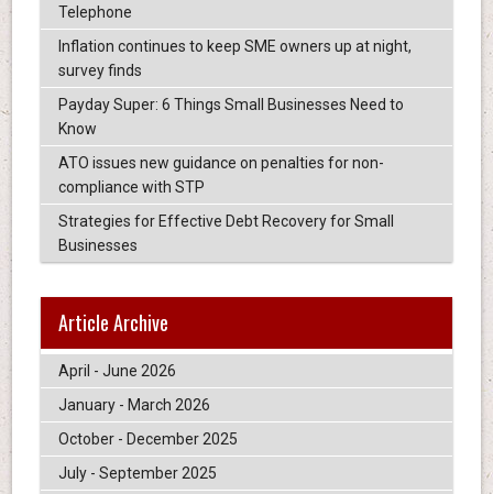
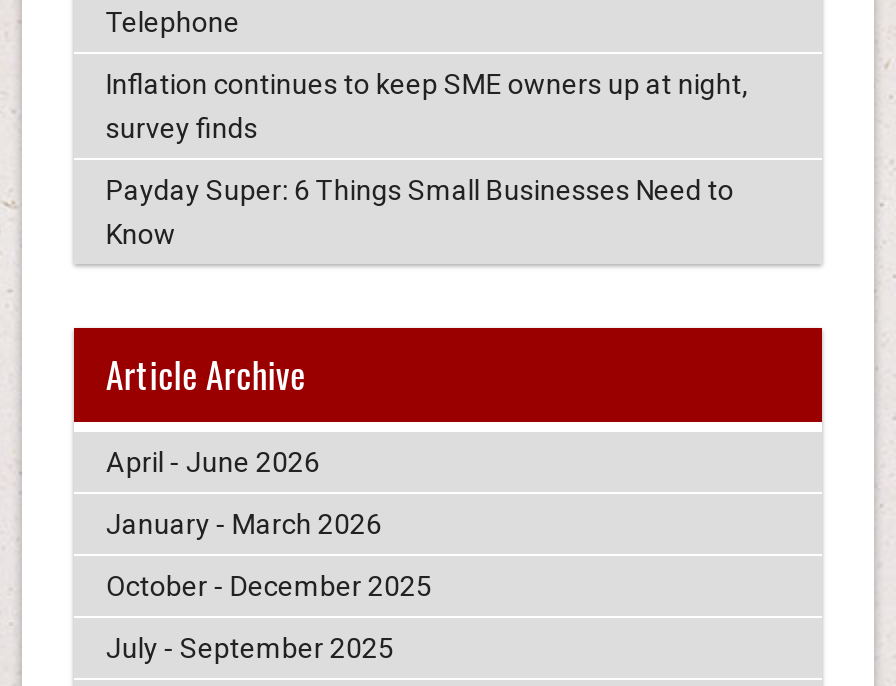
- ATO issues new guidance on penalties for non-
- compliance with STP
- Strategies for Effective Debt Recovery for Small
- Businesses
